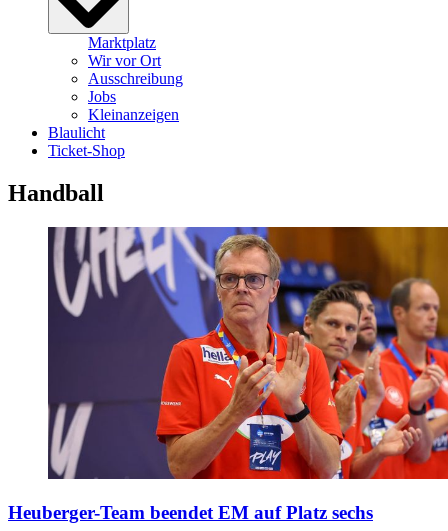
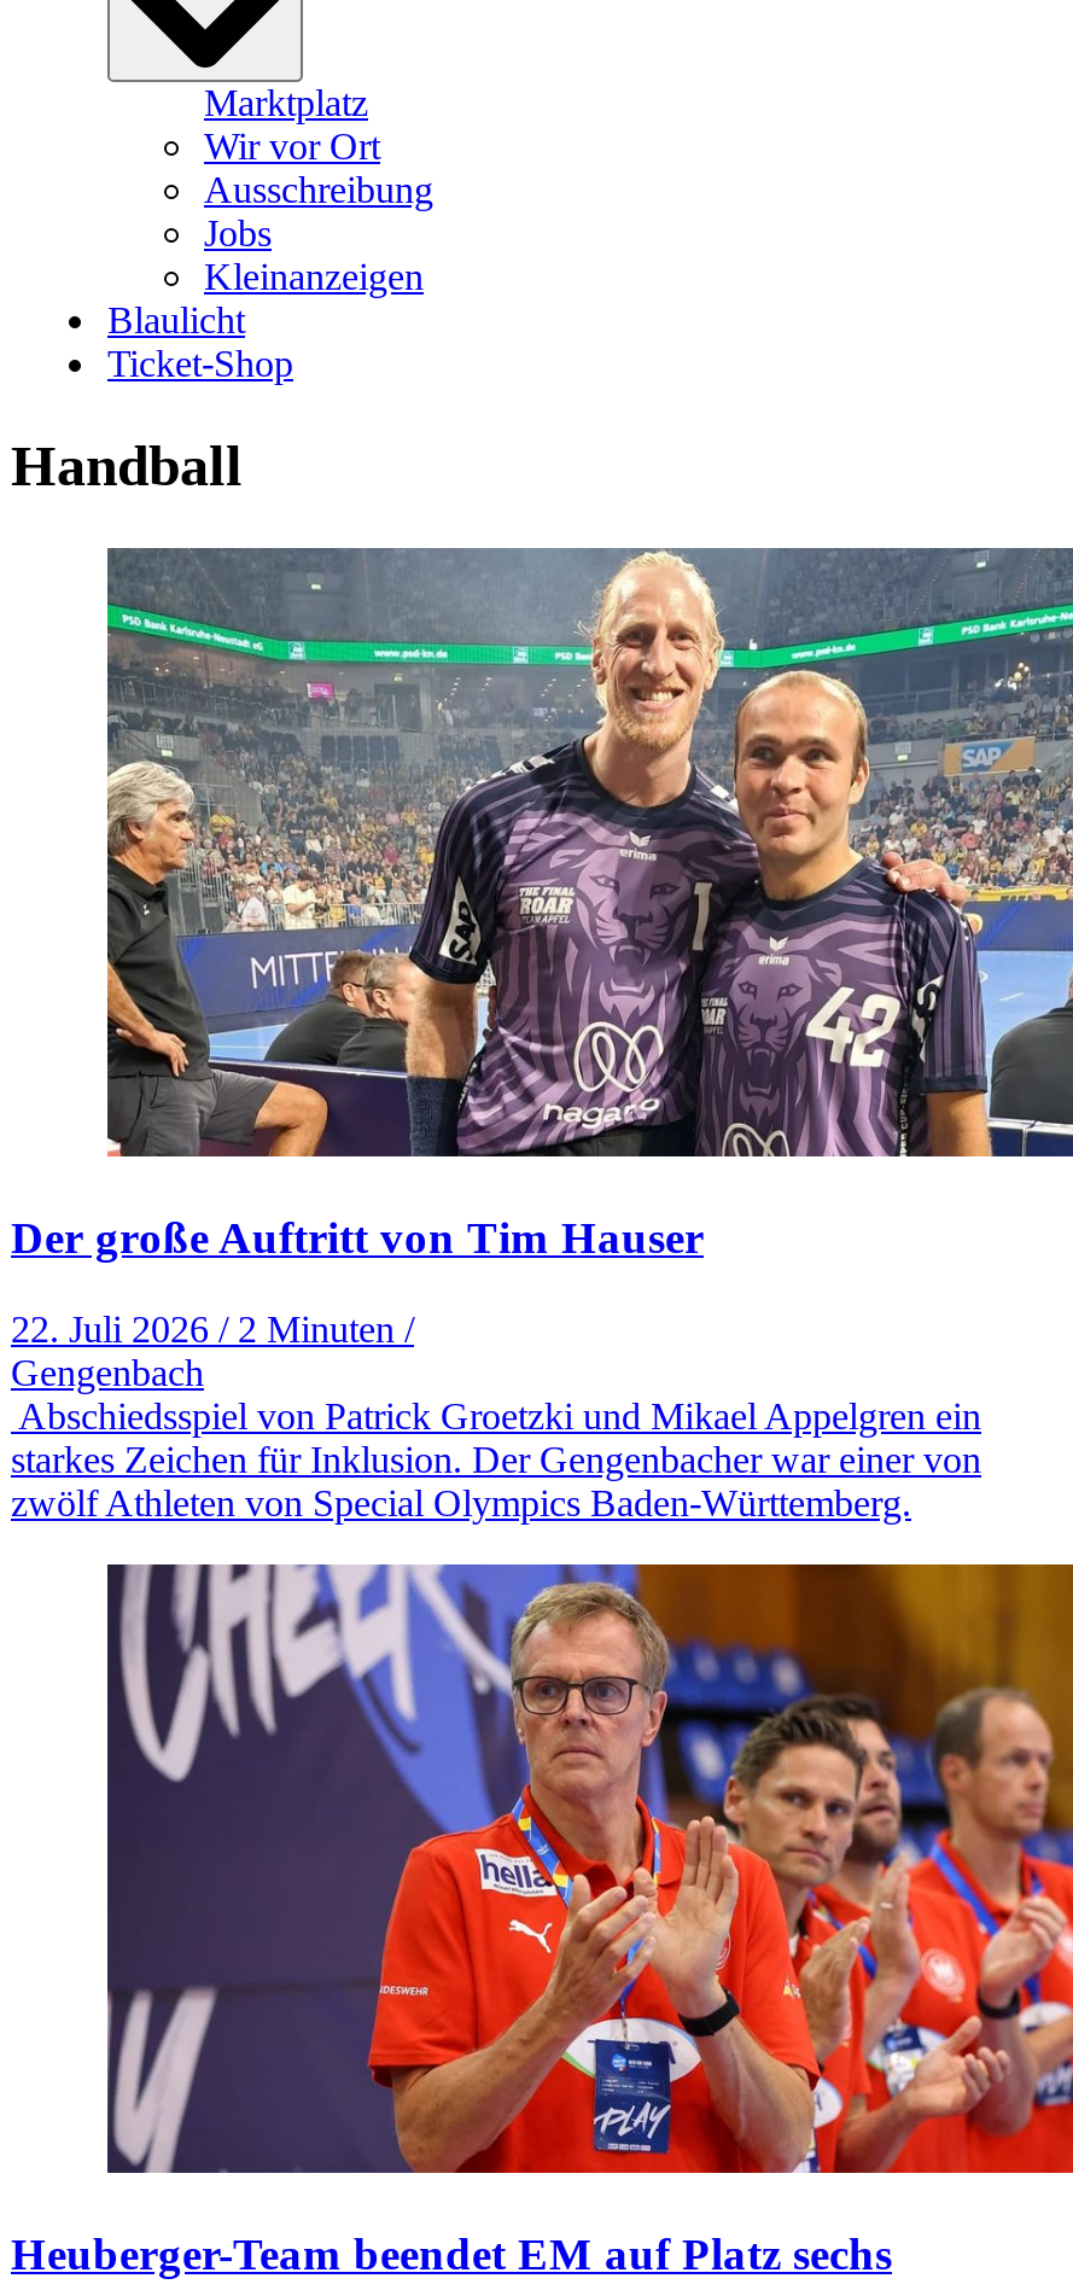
+ [image]
+ Der große Auftritt von Tim Hauser
+ 22. Juli 2026 / 2 Minuten /
+ Gengenbach
+ Abschiedsspiel von Patrick Groetzki und Mikael Appelgren ein
+ starkes Zeichen für Inklusion. Der Gengenbacher war einer von
+ zwölf Athleten von Special Olympics Baden-Württemberg.
